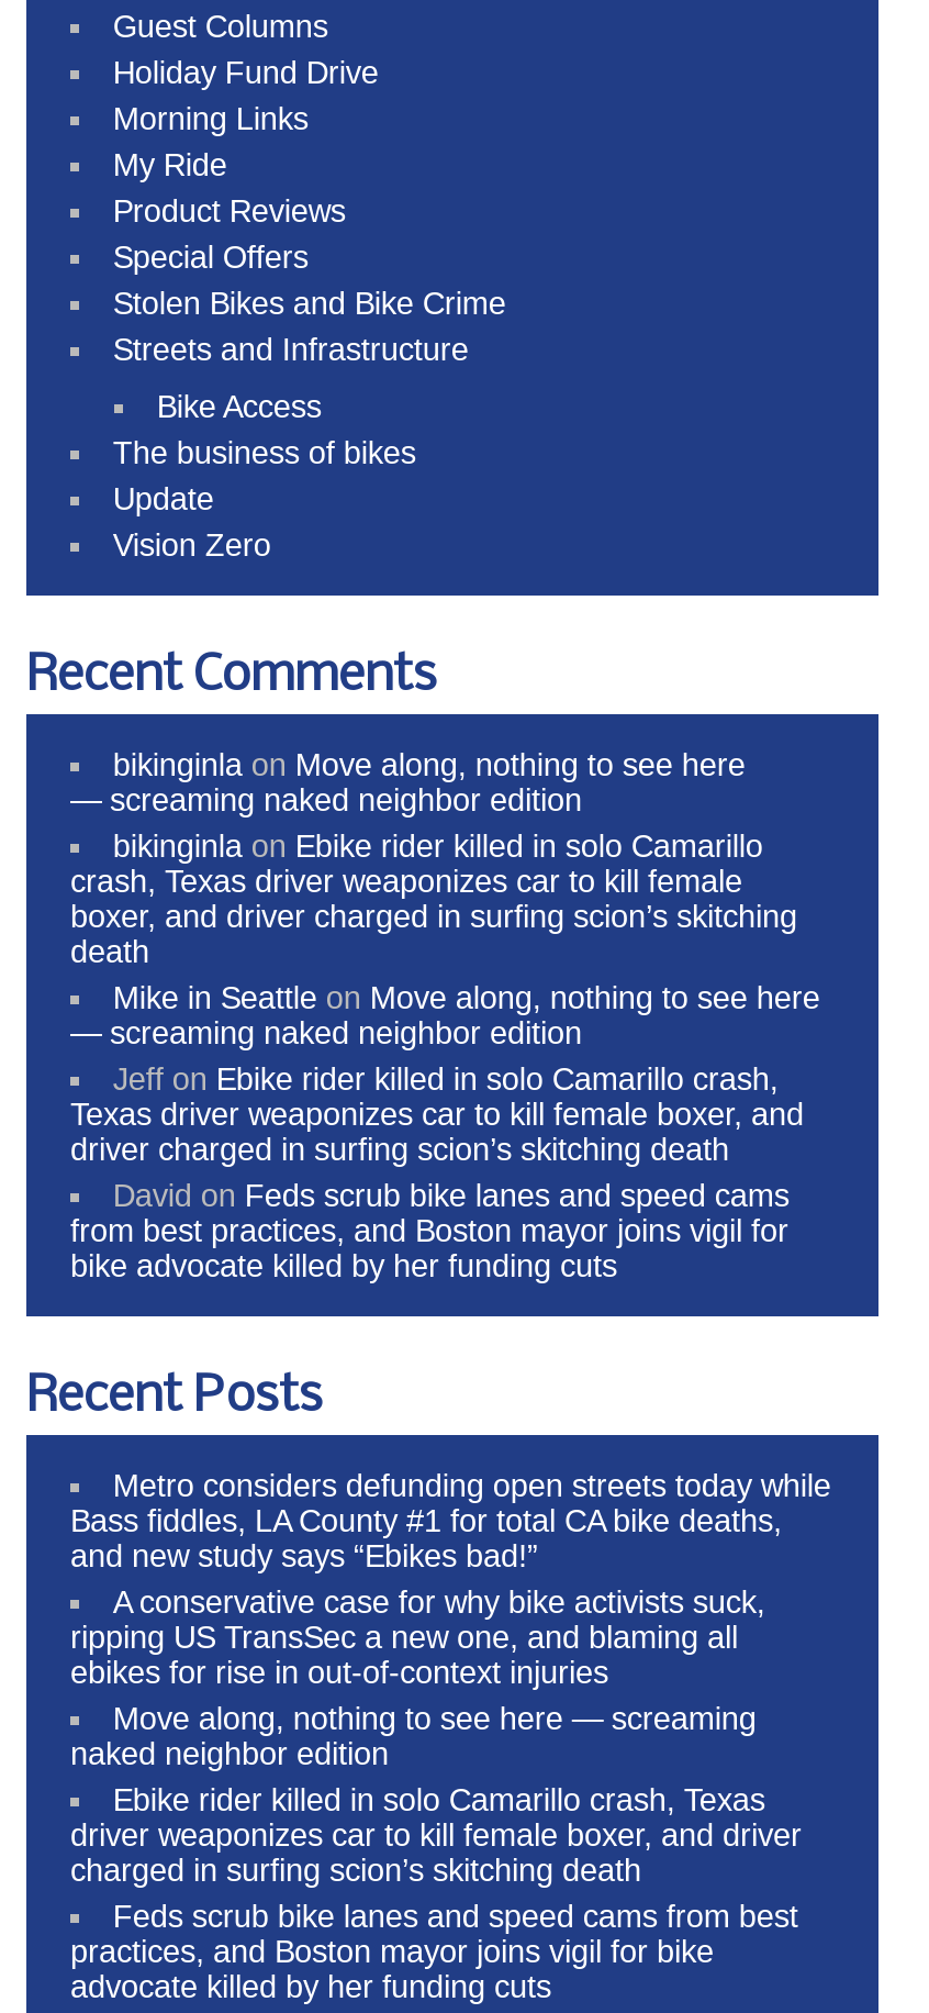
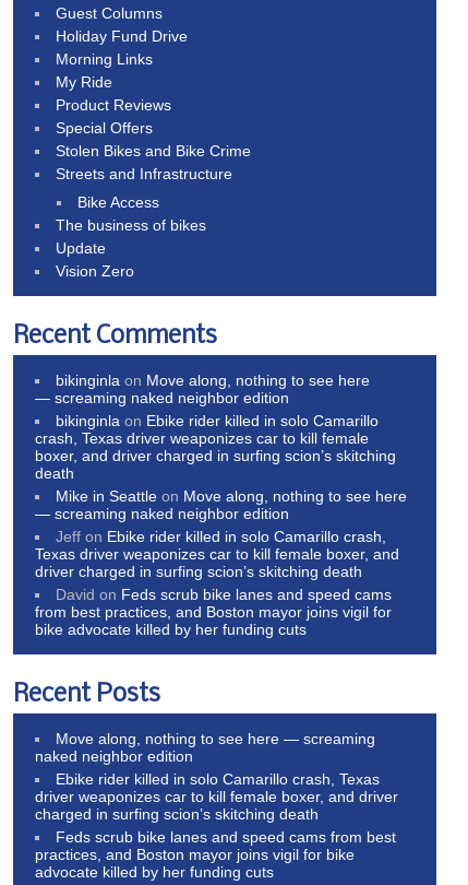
- Metro considers defunding open streets today while
- Bass fiddles, LA County #1 for total CA bike deaths,
- and new study says “Ebikes bad!”
- A conservative case for why bike activists suck,
- ripping US TransSec a new one, and blaming all
- ebikes for rise in out-of-context injuries
